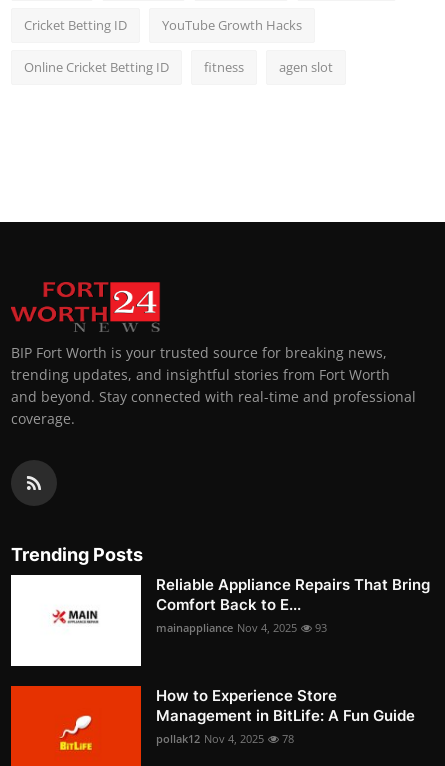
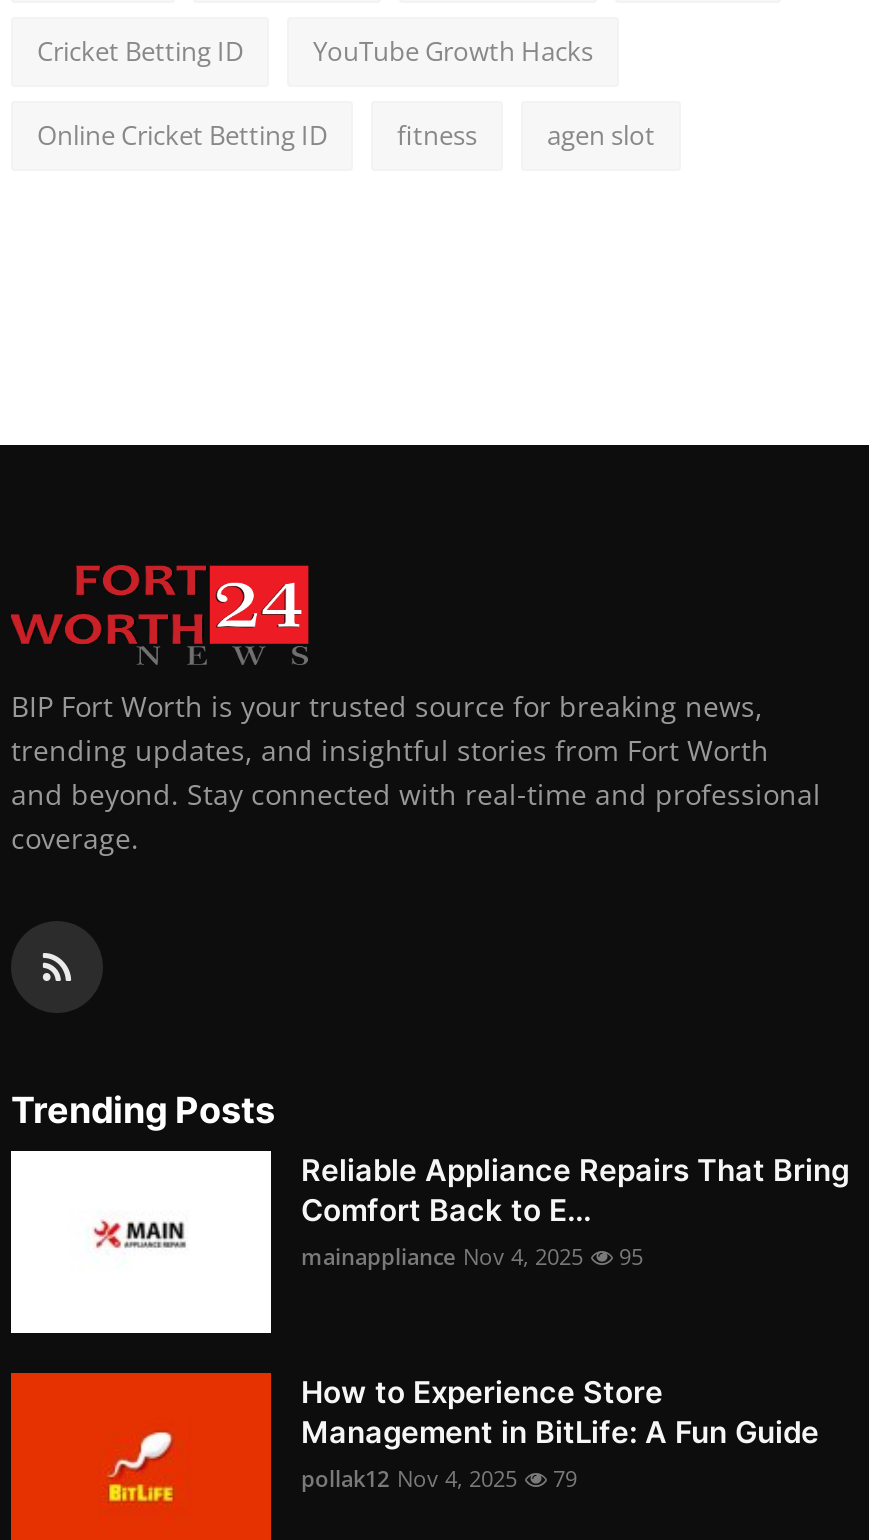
- mainappliance Nov 4, 2025 93
+ mainappliance Nov 4, 2025 95

- pollak12 Nov 4, 2025 78
+ pollak12 Nov 4, 2025 79
